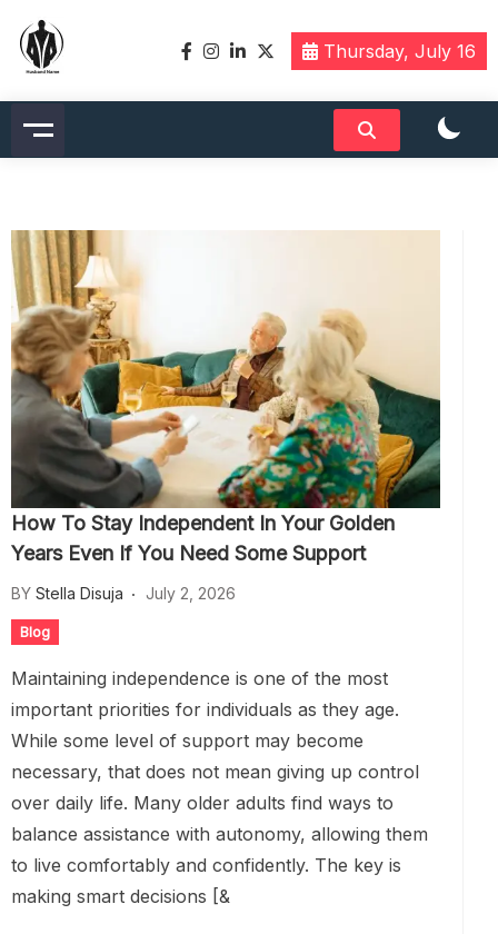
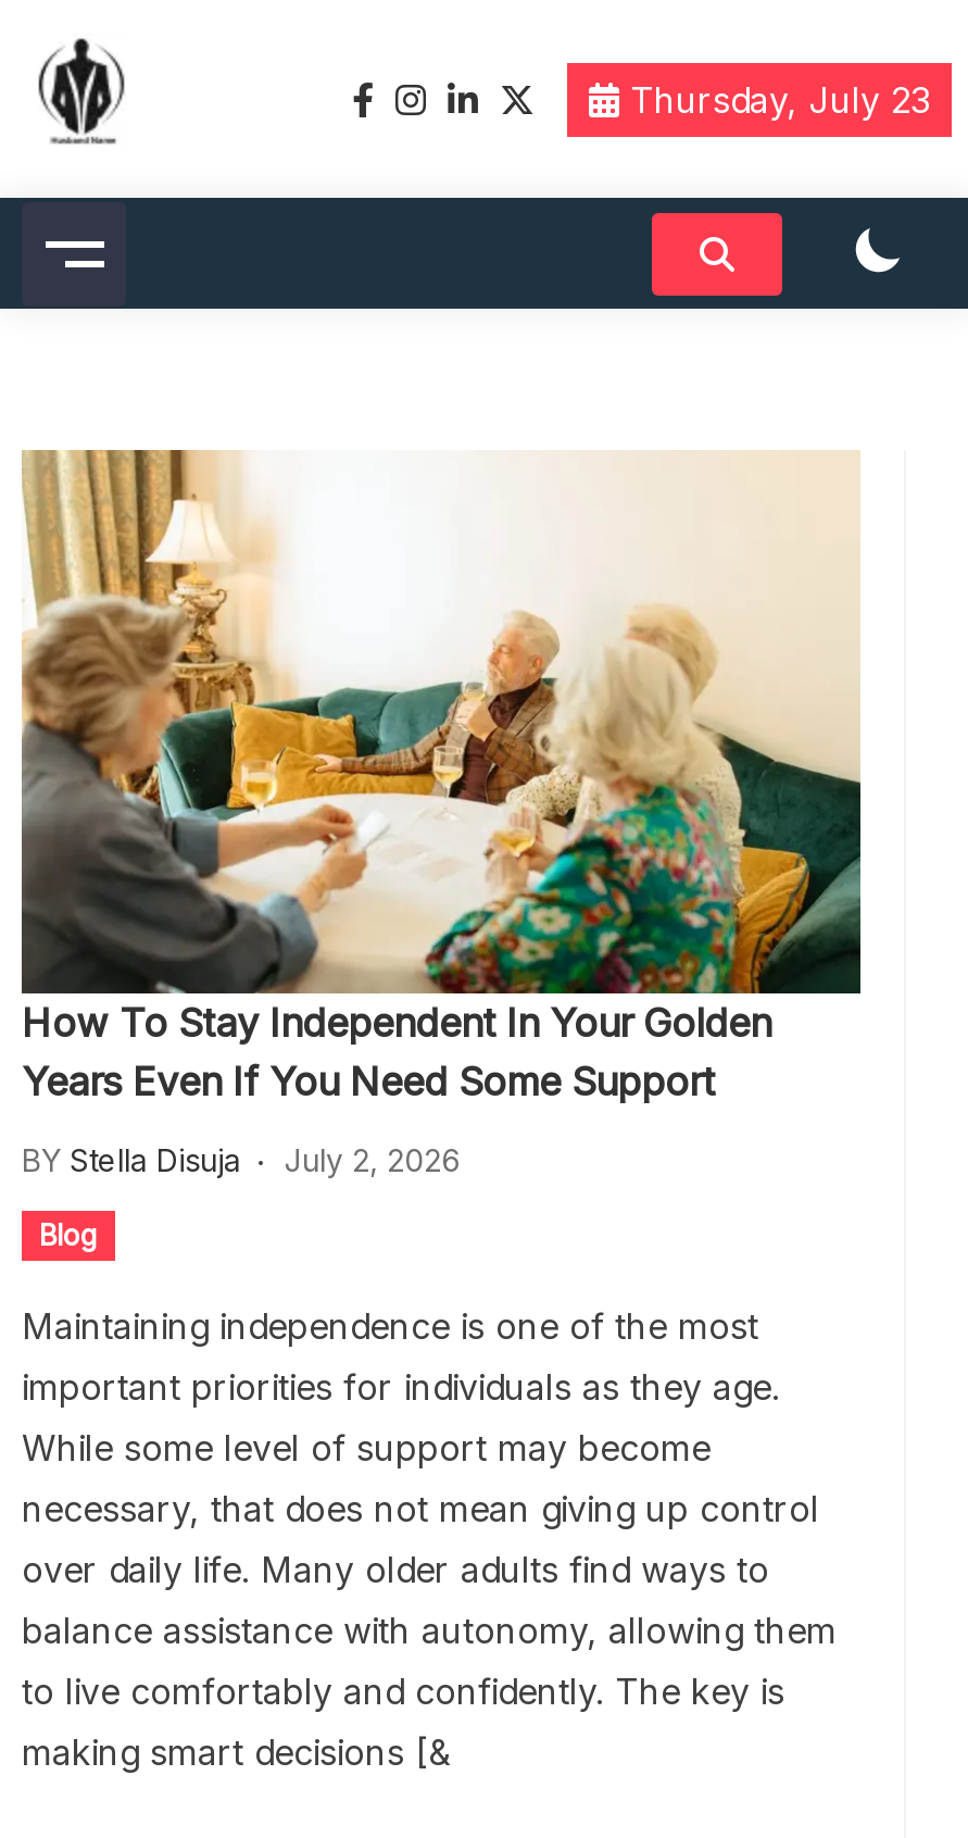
- Thursday, July 16
+ Thursday, July 23
